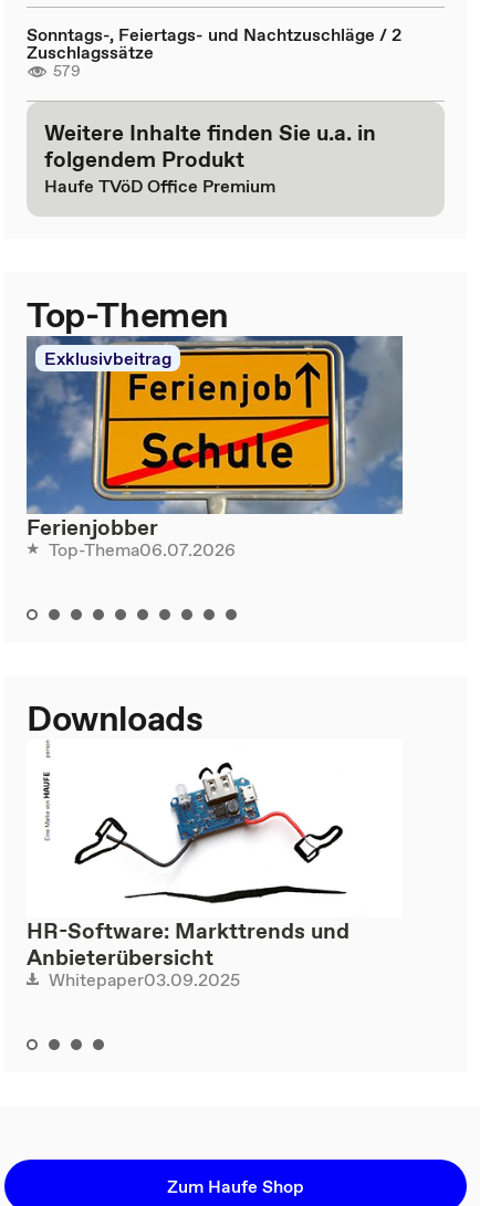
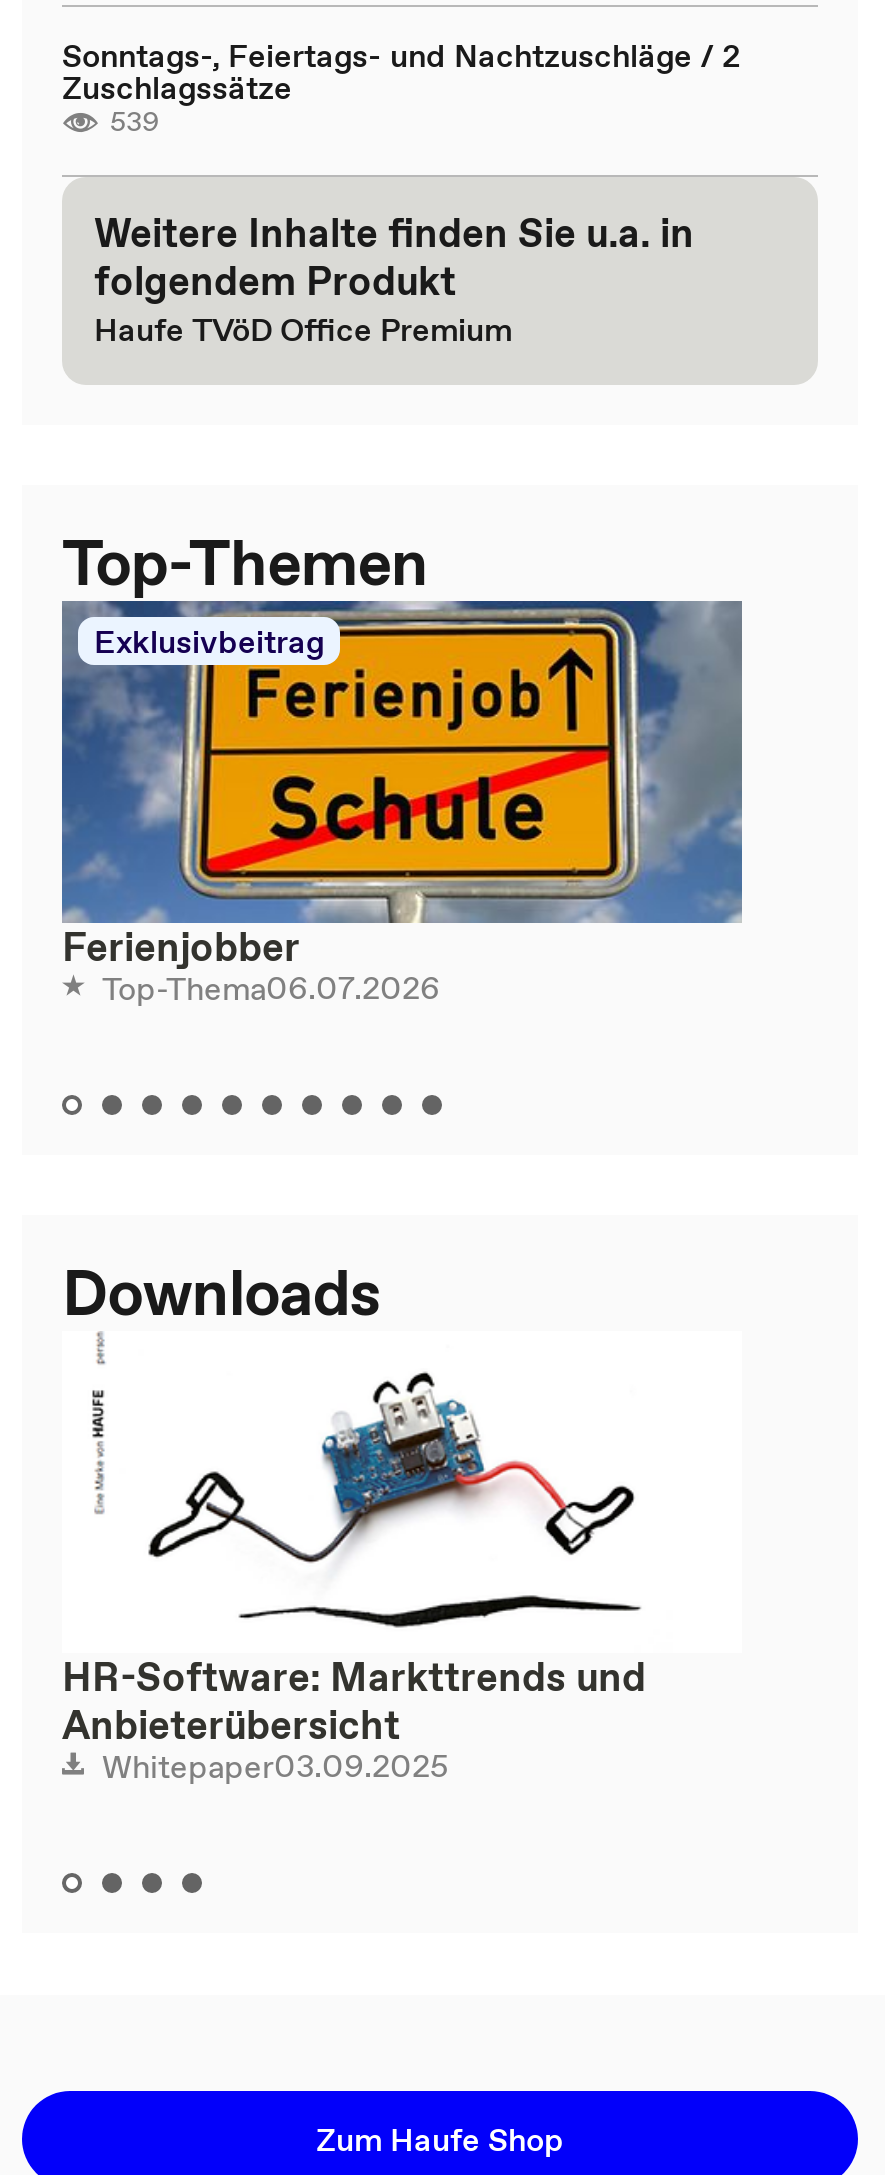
- 579
+ 539
